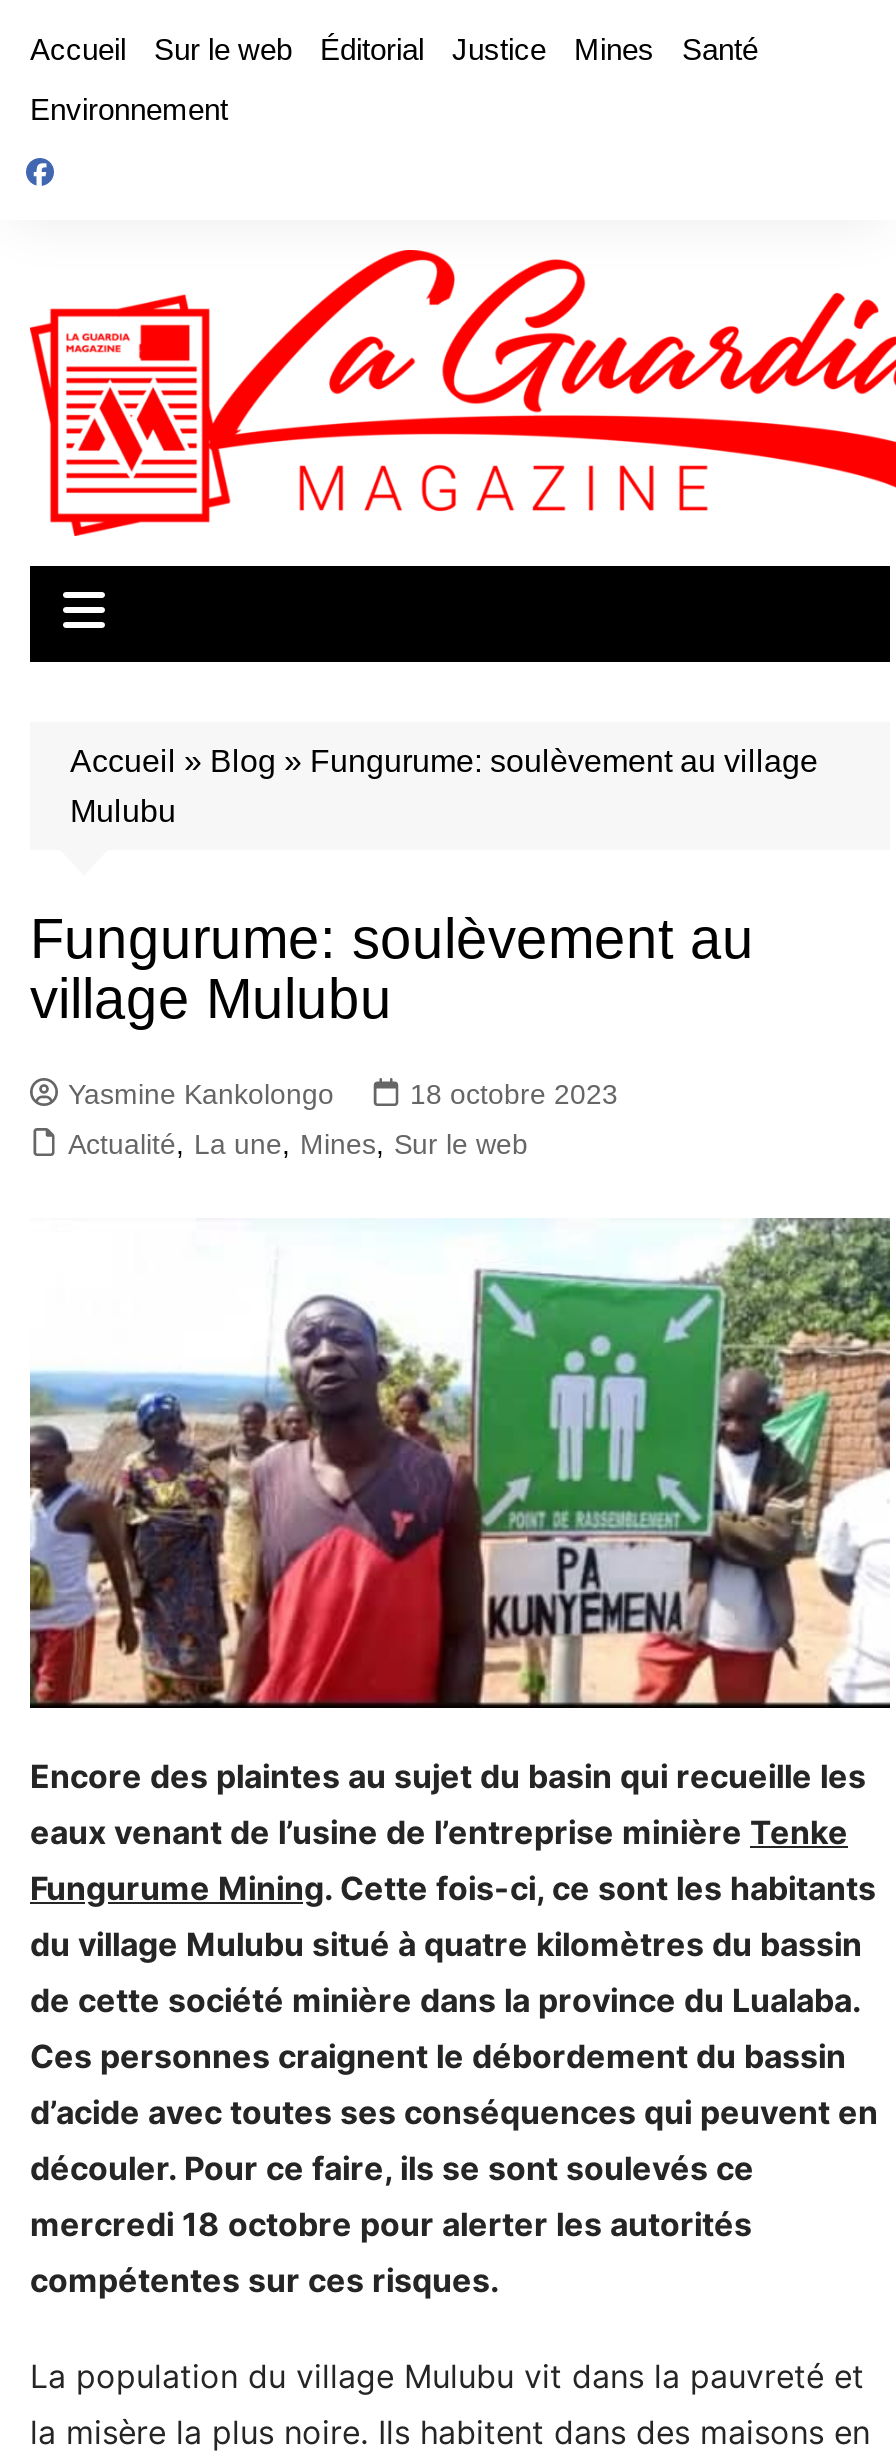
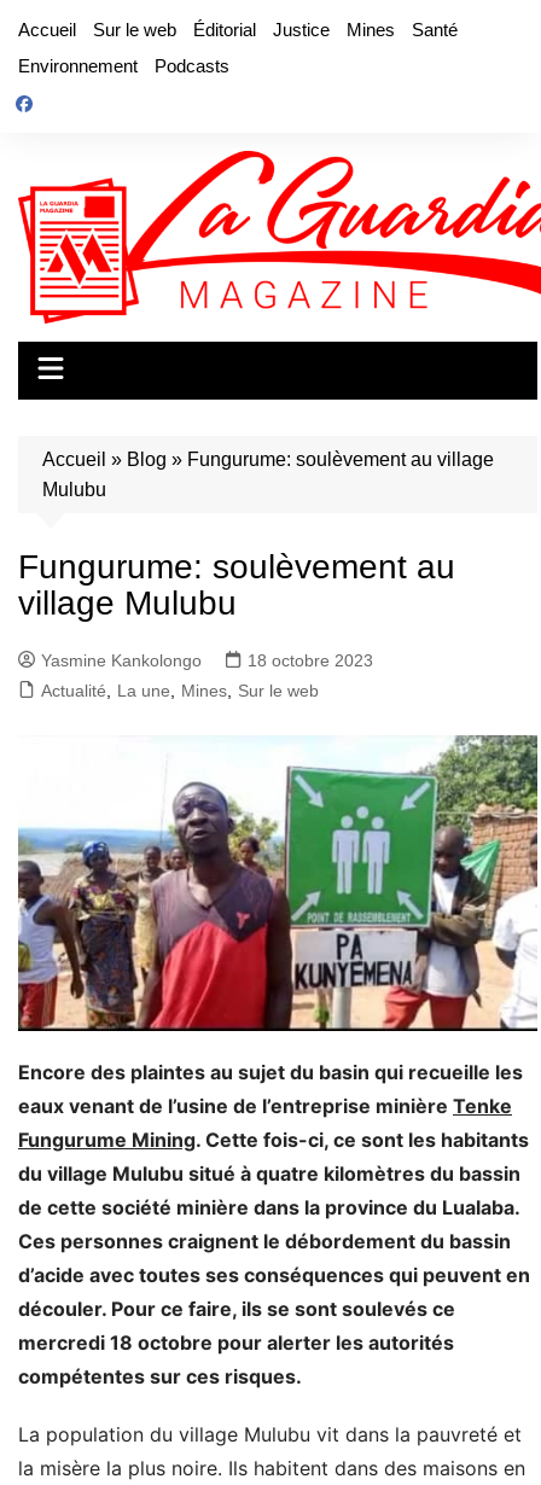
+ Podcasts
